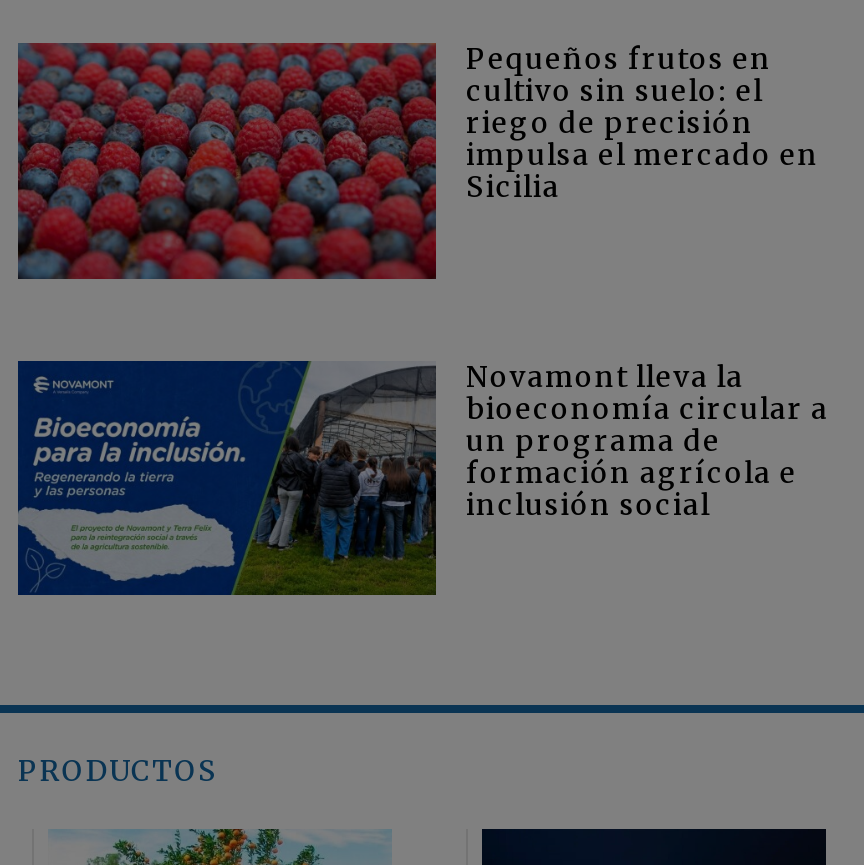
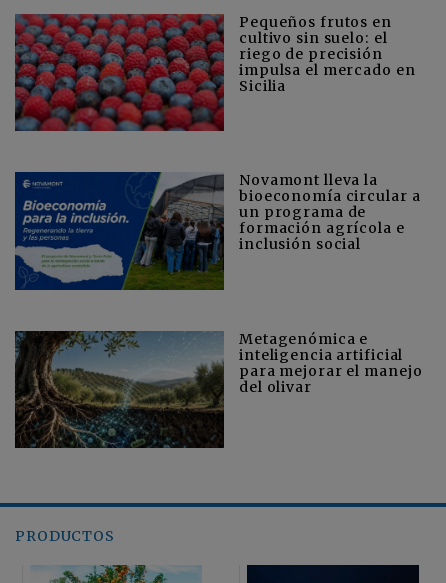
+ [image]
+ Metagenómica e
+ inteligencia artificial
+ para mejorar el manejo
+ del olivar
